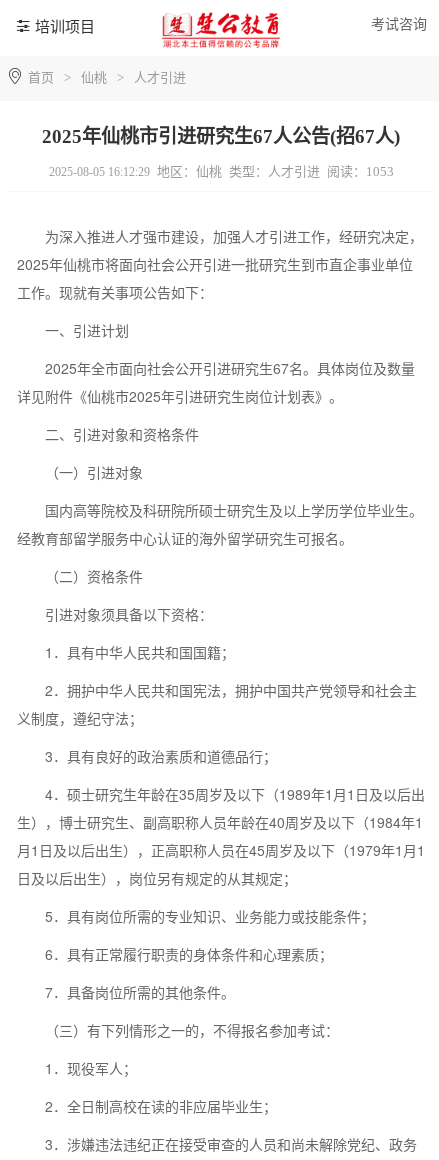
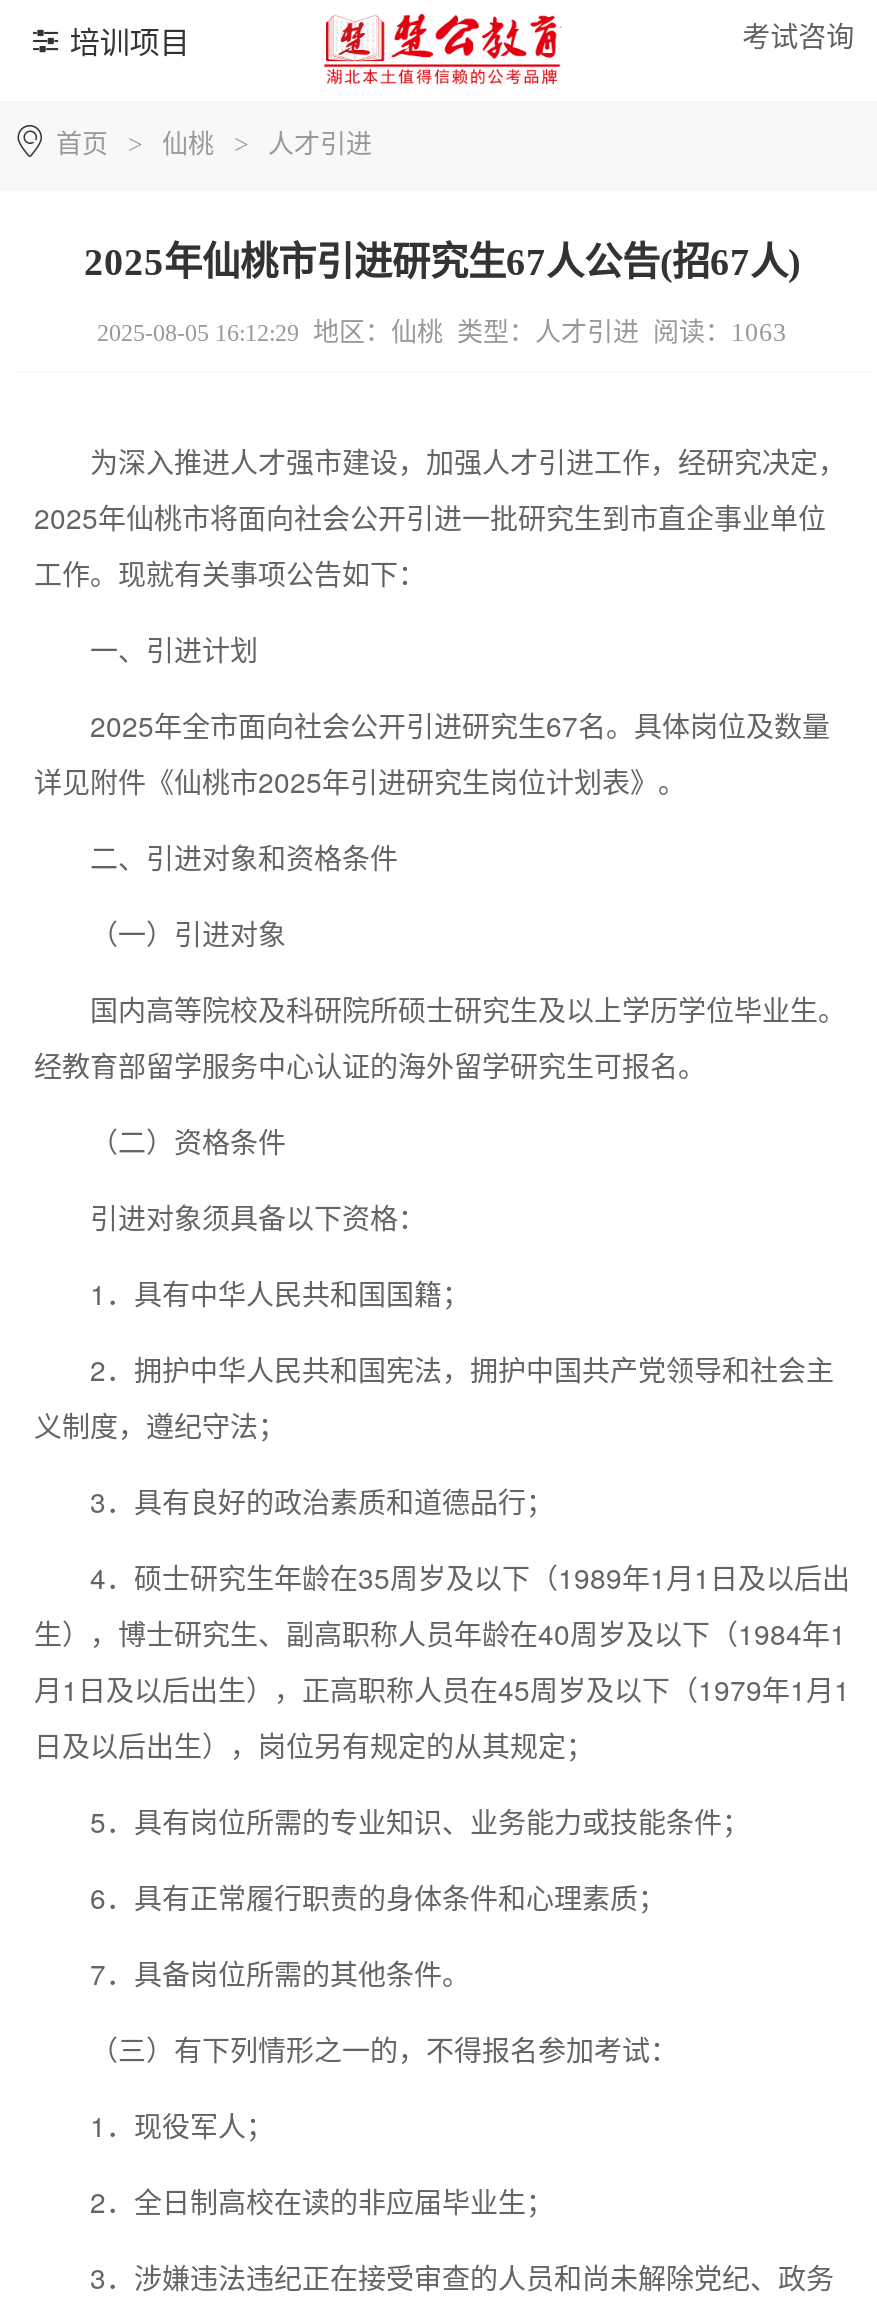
- 2025-08-05 16:12:29 地区：仙桃 类型：人才引进 阅读：1053
+ 2025-08-05 16:12:29 地区：仙桃 类型：人才引进 阅读：1063
